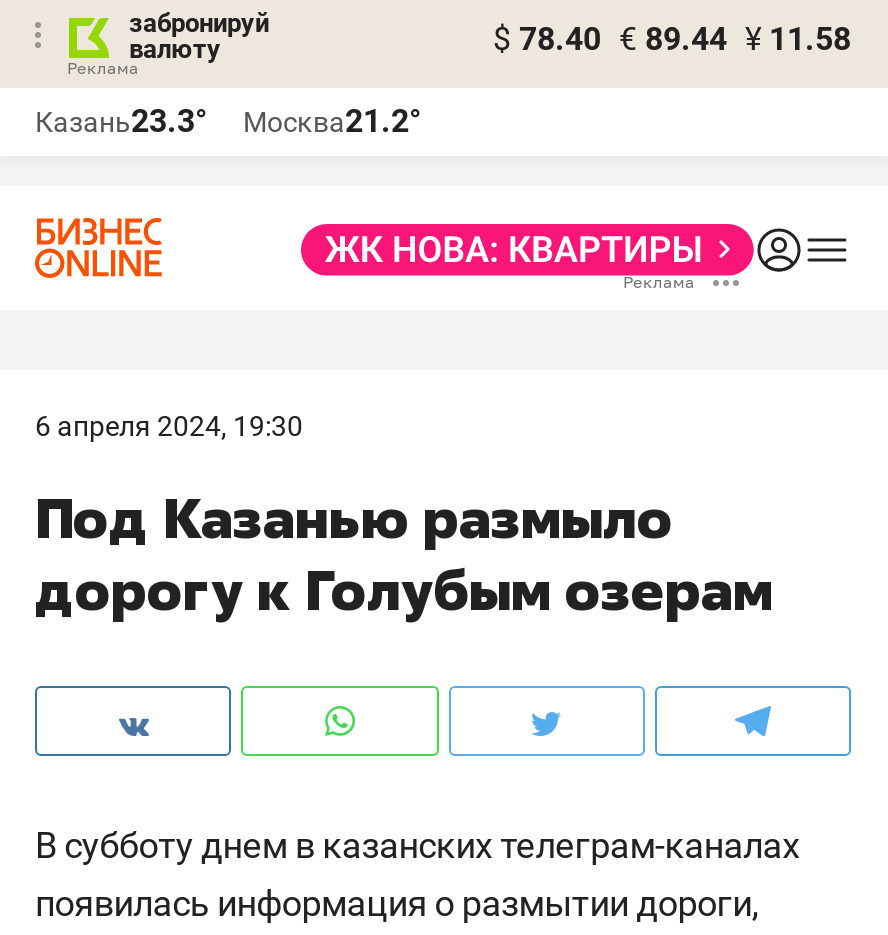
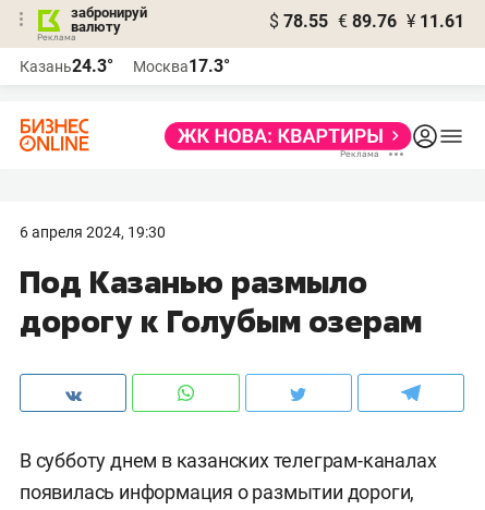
- $ 78.40 € 89.44 ¥ 11.58
+ $ 78.55 € 89.76 ¥ 11.61

- Казань23.3°
+ Казань24.3°

- Москва21.2°
+ Москва17.3°
